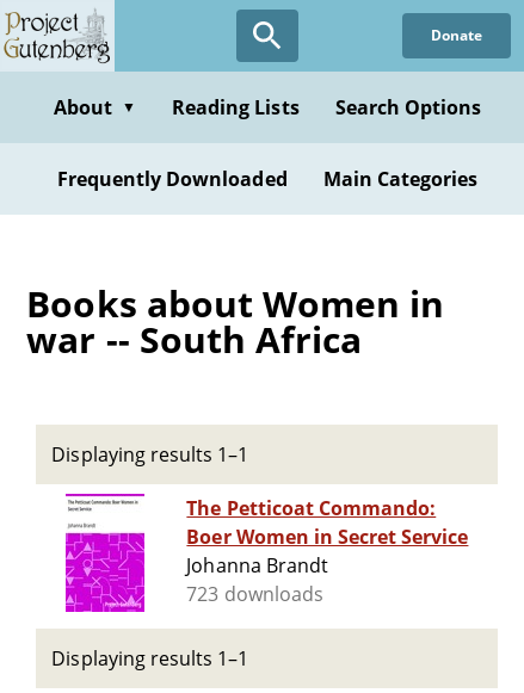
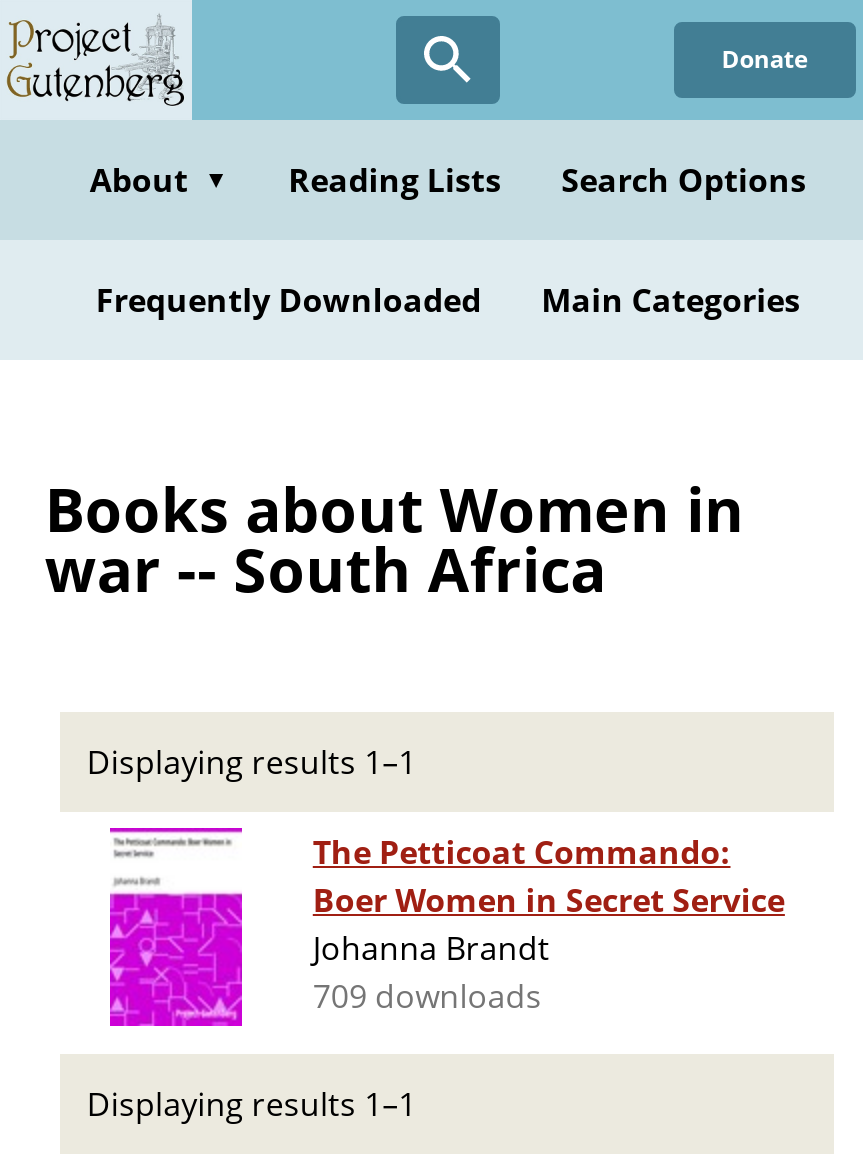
- 723 downloads
+ 709 downloads
